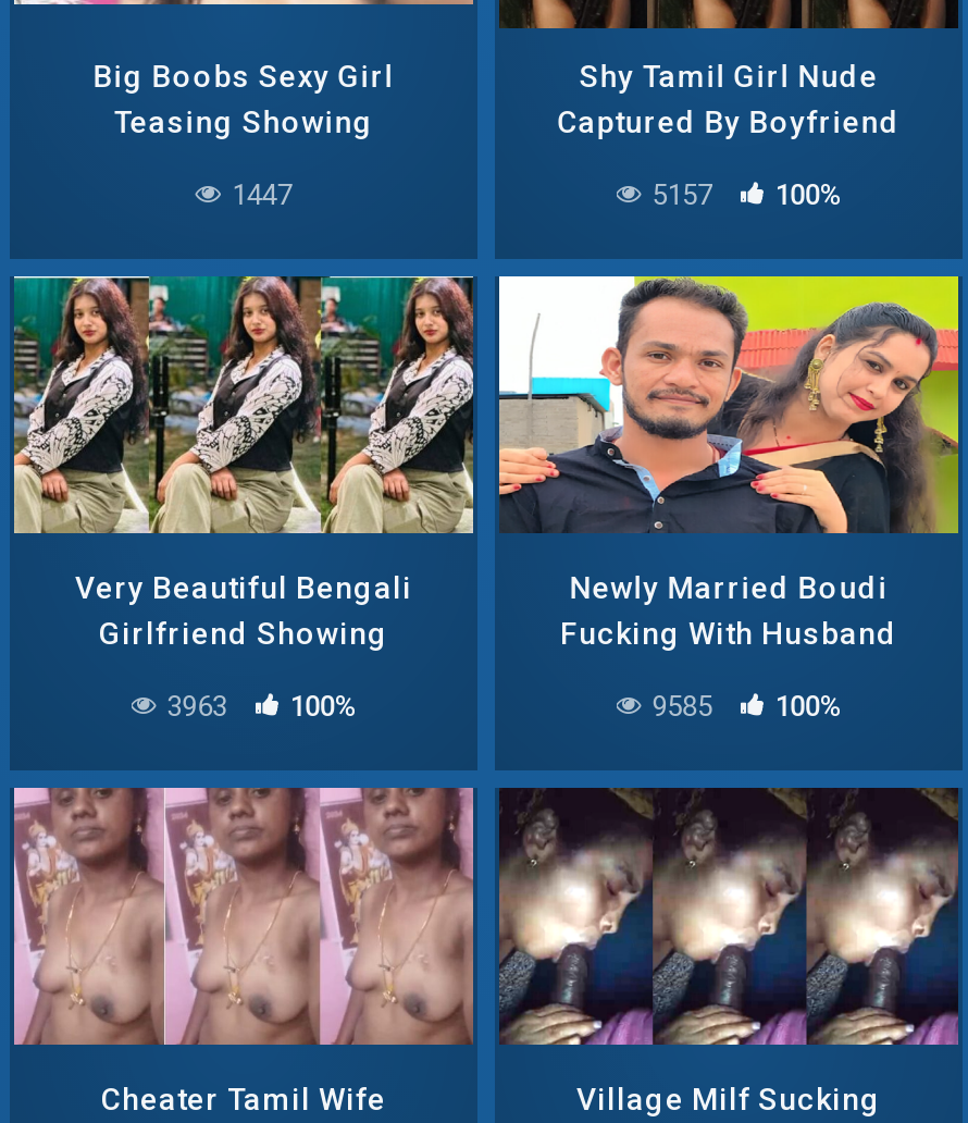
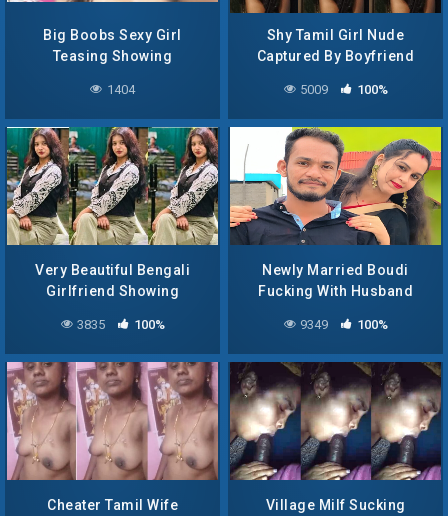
- 1447
+ 1404

- 5157 100%
+ 5009 100%

- 3963 100%
+ 3835 100%

- 9585 100%
+ 9349 100%
